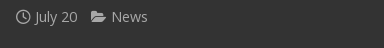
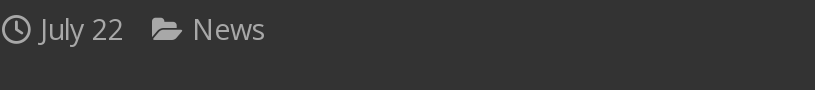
- July 20 News
+ July 22 News
